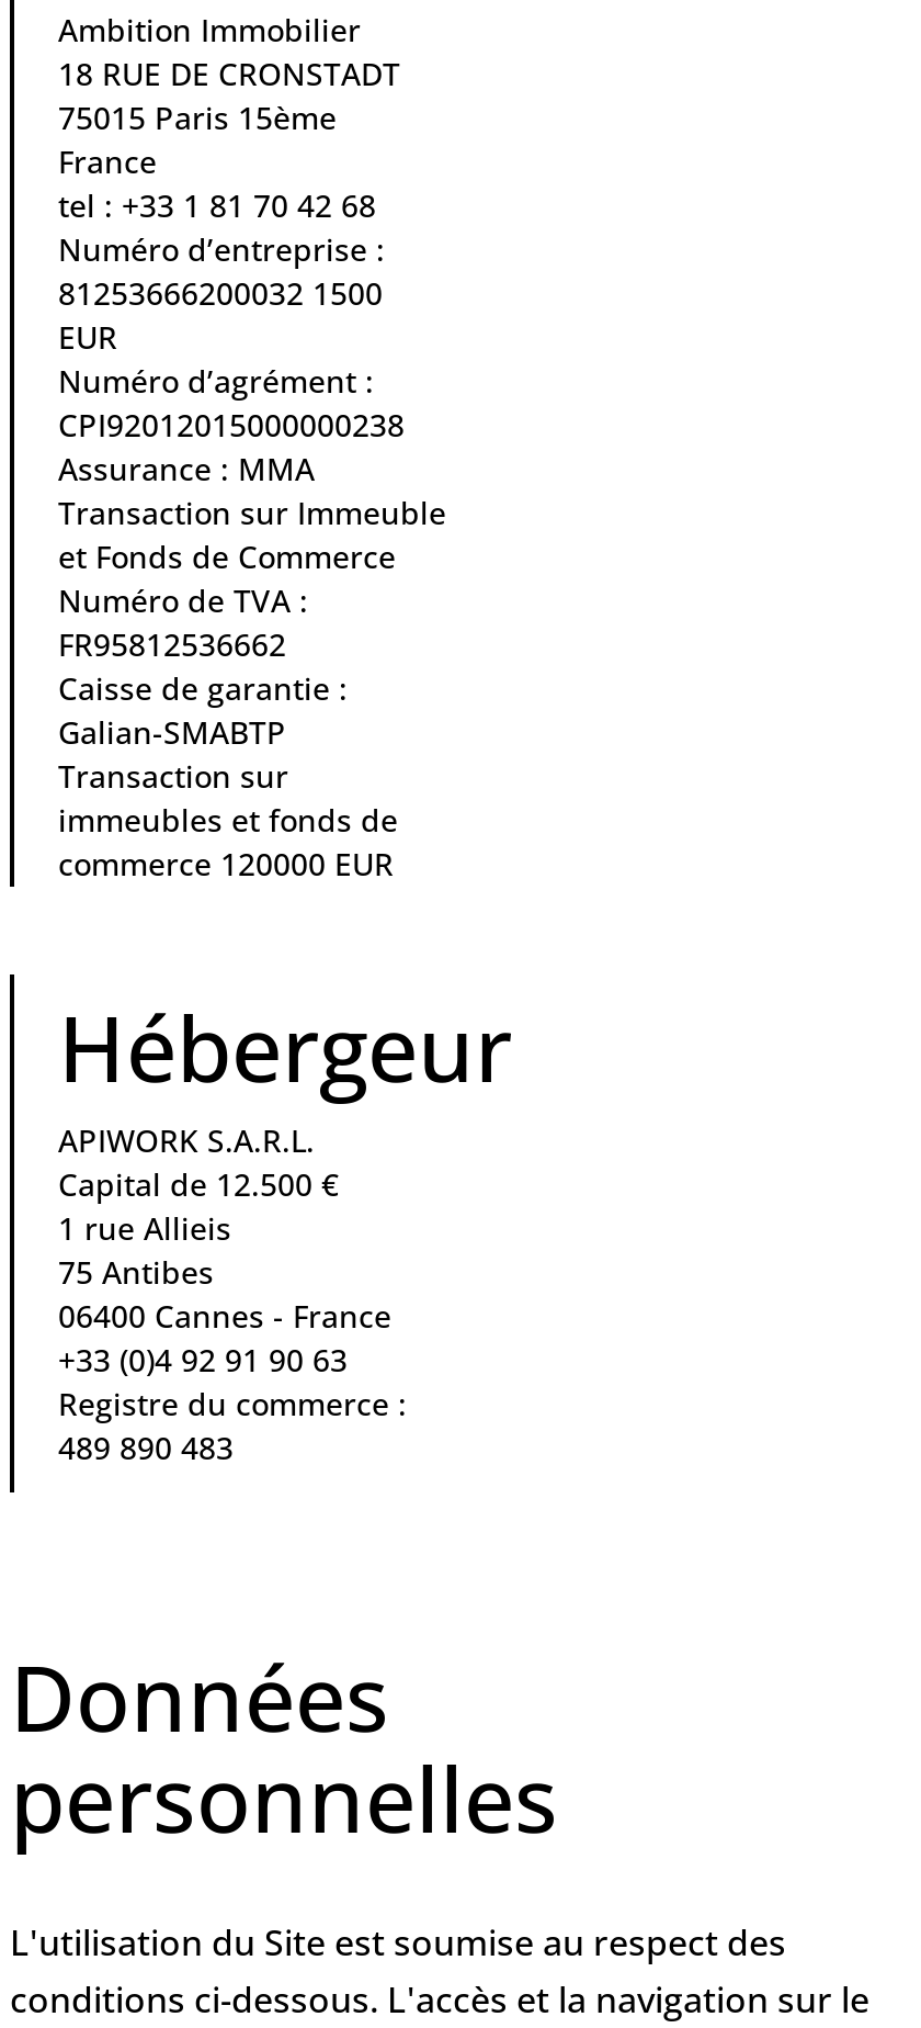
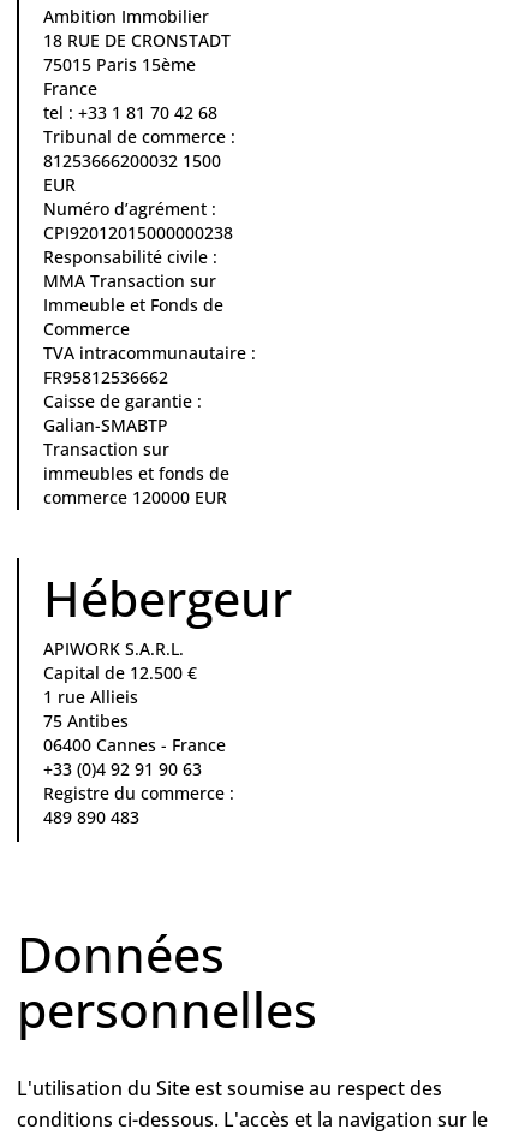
- Numéro d’entreprise :
+ Tribunal de commerce :

- Assurance : MMA
- Transaction sur Immeuble
- et Fonds de Commerce
- Numéro de TVA :
+ Responsabilité civile :
+ MMA Transaction sur
+ Immeuble et Fonds de
+ Commerce
+ TVA intracommunautaire :
